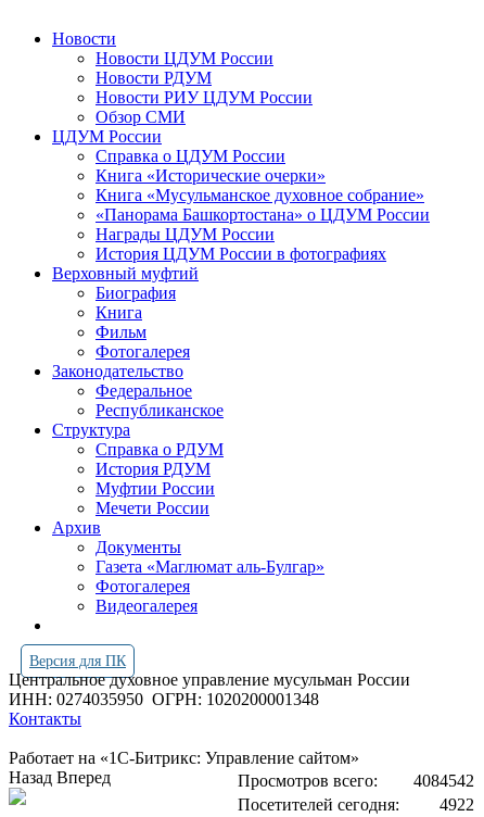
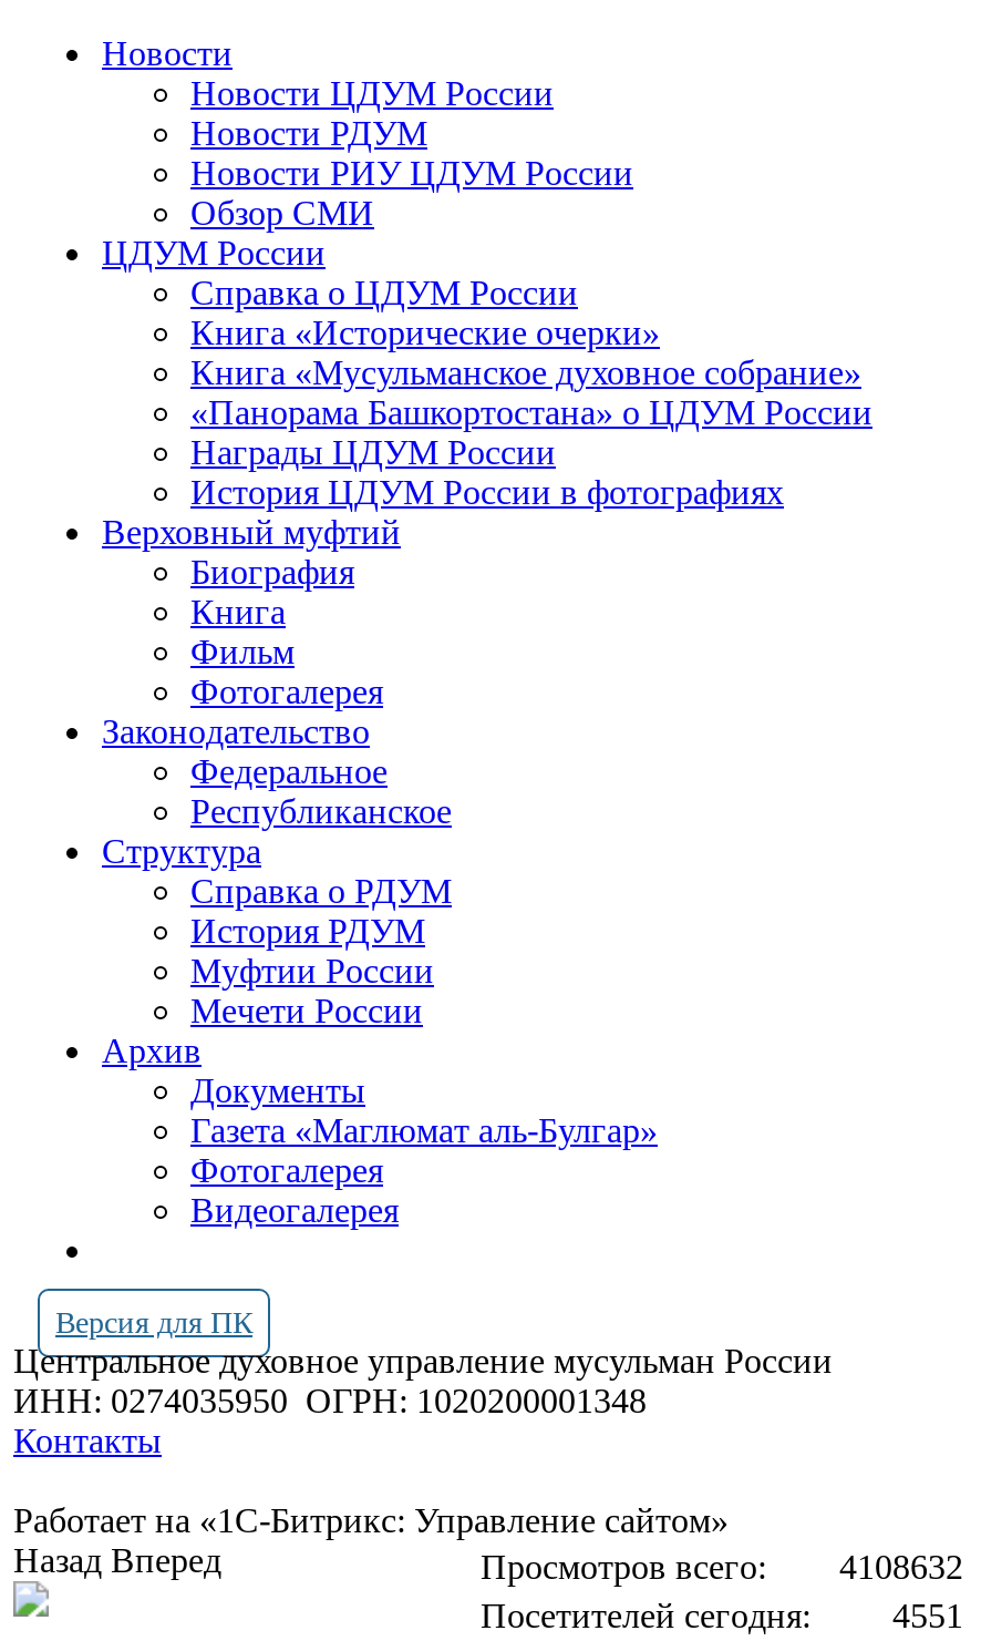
- Просмотров всего: 4084542
+ Просмотров всего: 4108632

- 4922
+ 4551
